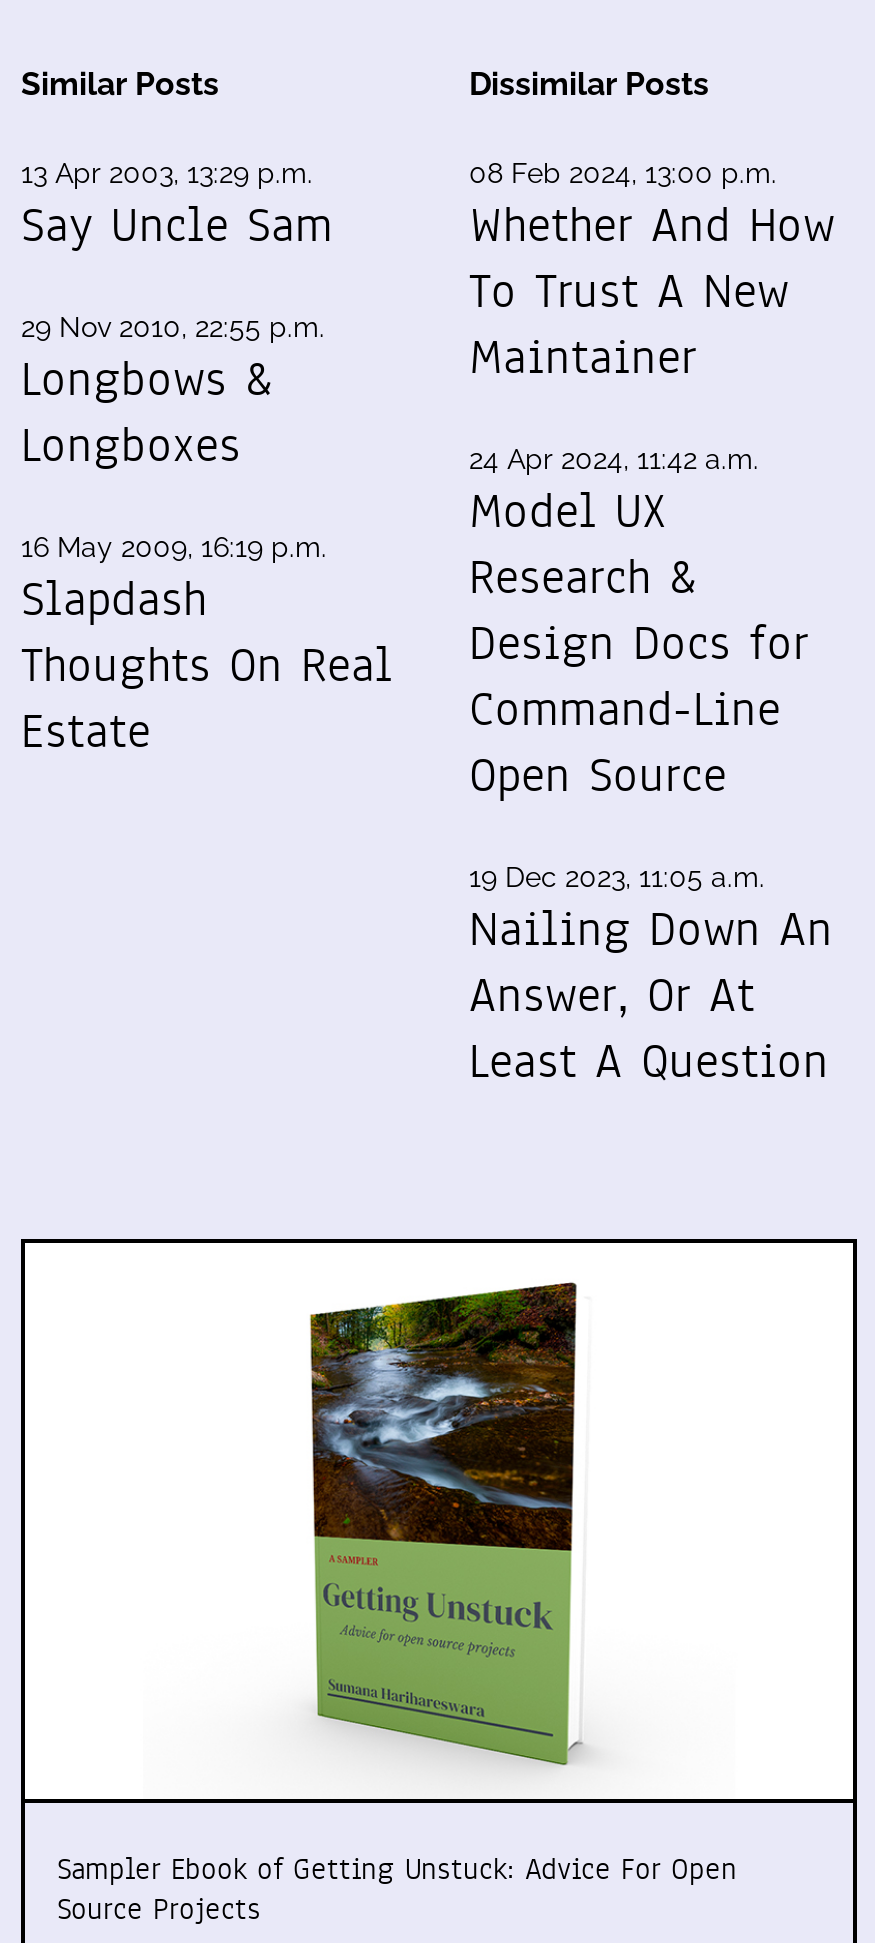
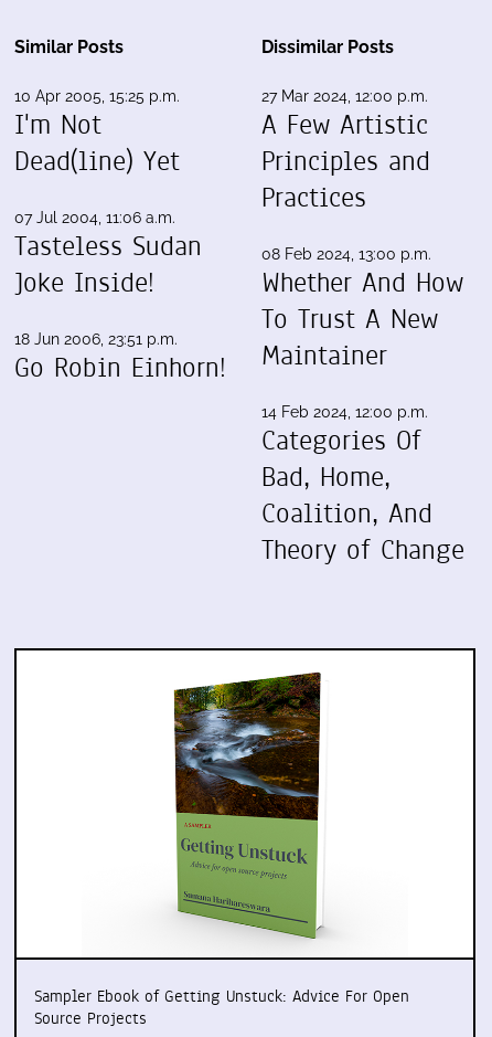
+ 27 Mar 2024, 12:00 p.m.
+ A Few Artistic
+ Principles and
+ Practices

- 13 Apr 2003, 13:29 p.m.
- Say Uncle Sam
+ 10 Apr 2005, 15:25 p.m.
+ I'm Not
+ Dead(line) Yet

moved down: 08 Feb 2024, 13:00 p.m. | Whether And How | To Trust A New

- 29 Nov 2010, 22:55 p.m.
- Longbows &
- Longboxes
+ 07 Jul 2004, 11:06 a.m.
+ Tasteless Sudan
+ Joke Inside!

moved down: Maintainer

- 24 Apr 2024, 11:42 a.m.
- Model UX
- Research &
- Design Docs for
- Command-Line
- Open Source
- 19 Dec 2023, 11:05 a.m.
- Nailing Down An
- Answer, Or At
- Least A Question
+ 14 Feb 2024, 12:00 p.m.
+ Categories Of
+ Bad, Home,
+ Coalition, And
+ Theory of Change

- 16 May 2009, 16:19 p.m.
- Slapdash
- Thoughts On Real
- Estate
+ 18 Jun 2006, 23:51 p.m.
+ Go Robin Einhorn!
